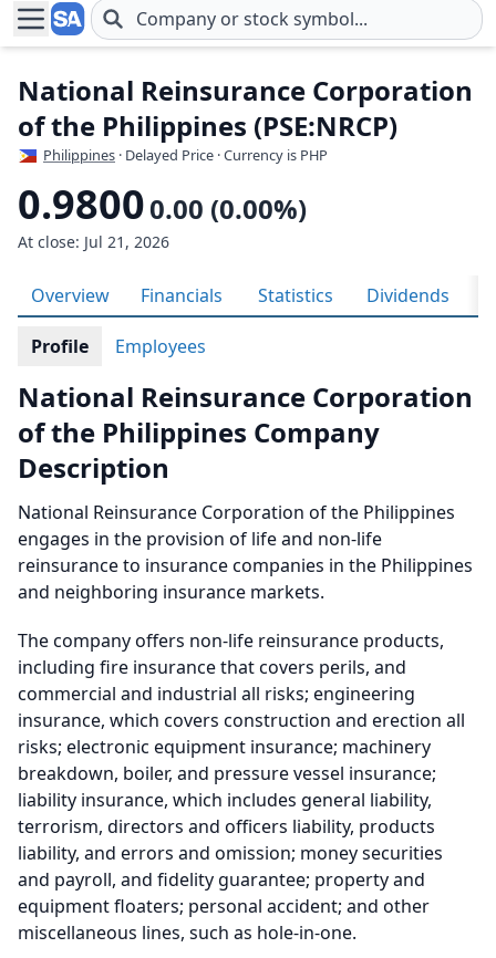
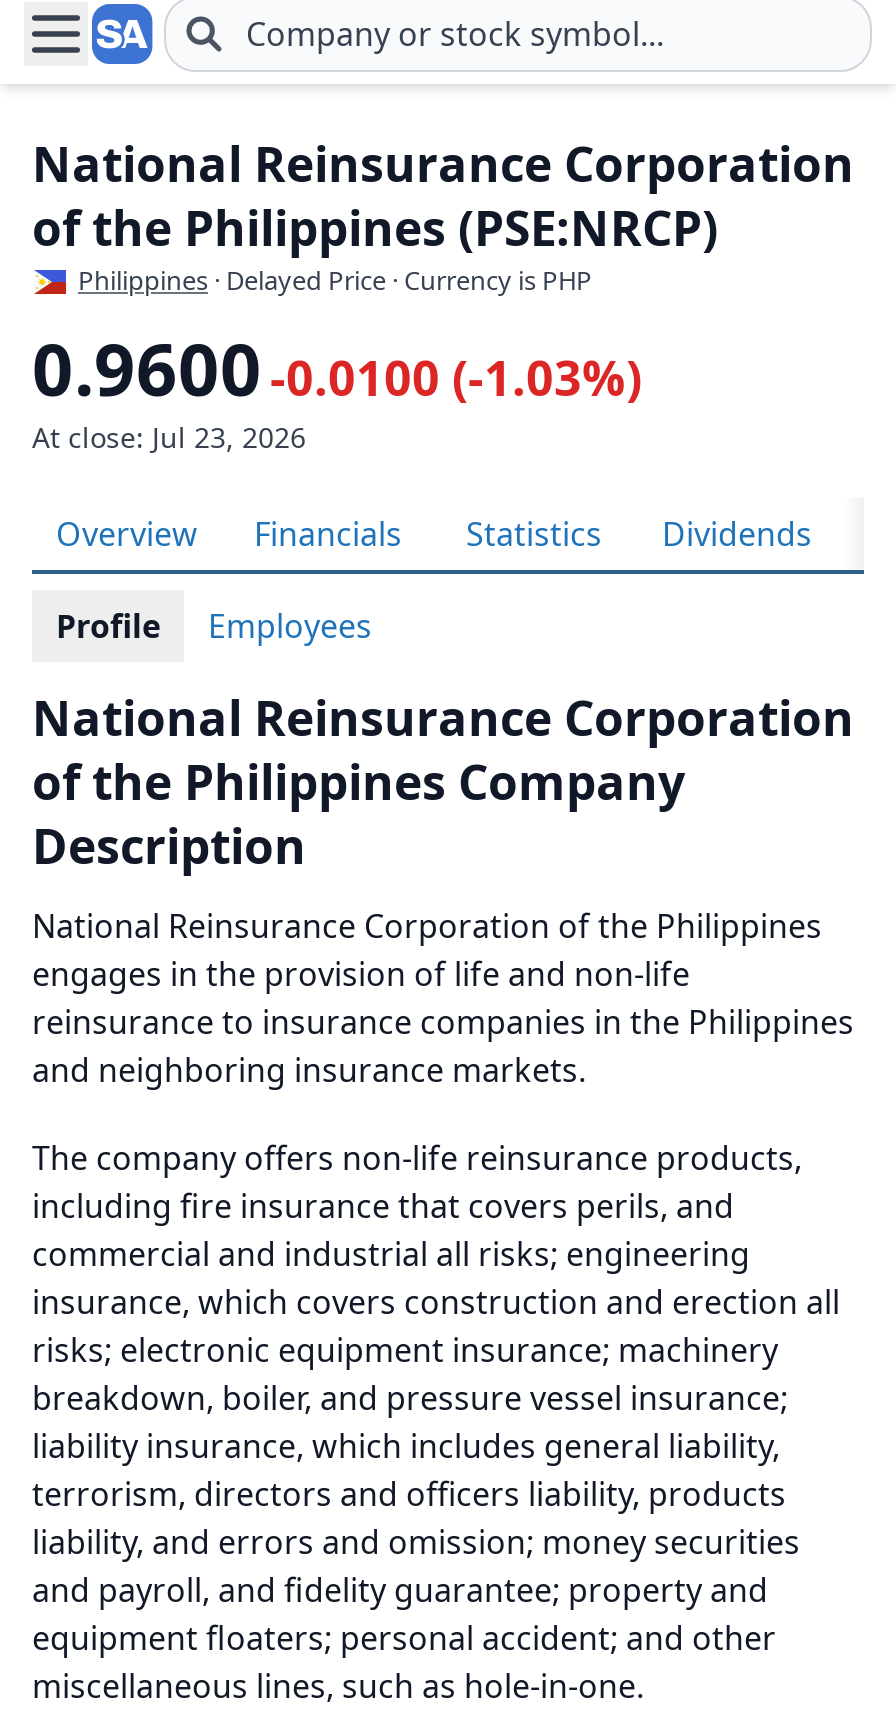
- 0.9800 0.00 (0.00%)
+ 0.9600 -0.0100 (-1.03%)

- At close: Jul 21, 2026
+ At close: Jul 23, 2026
